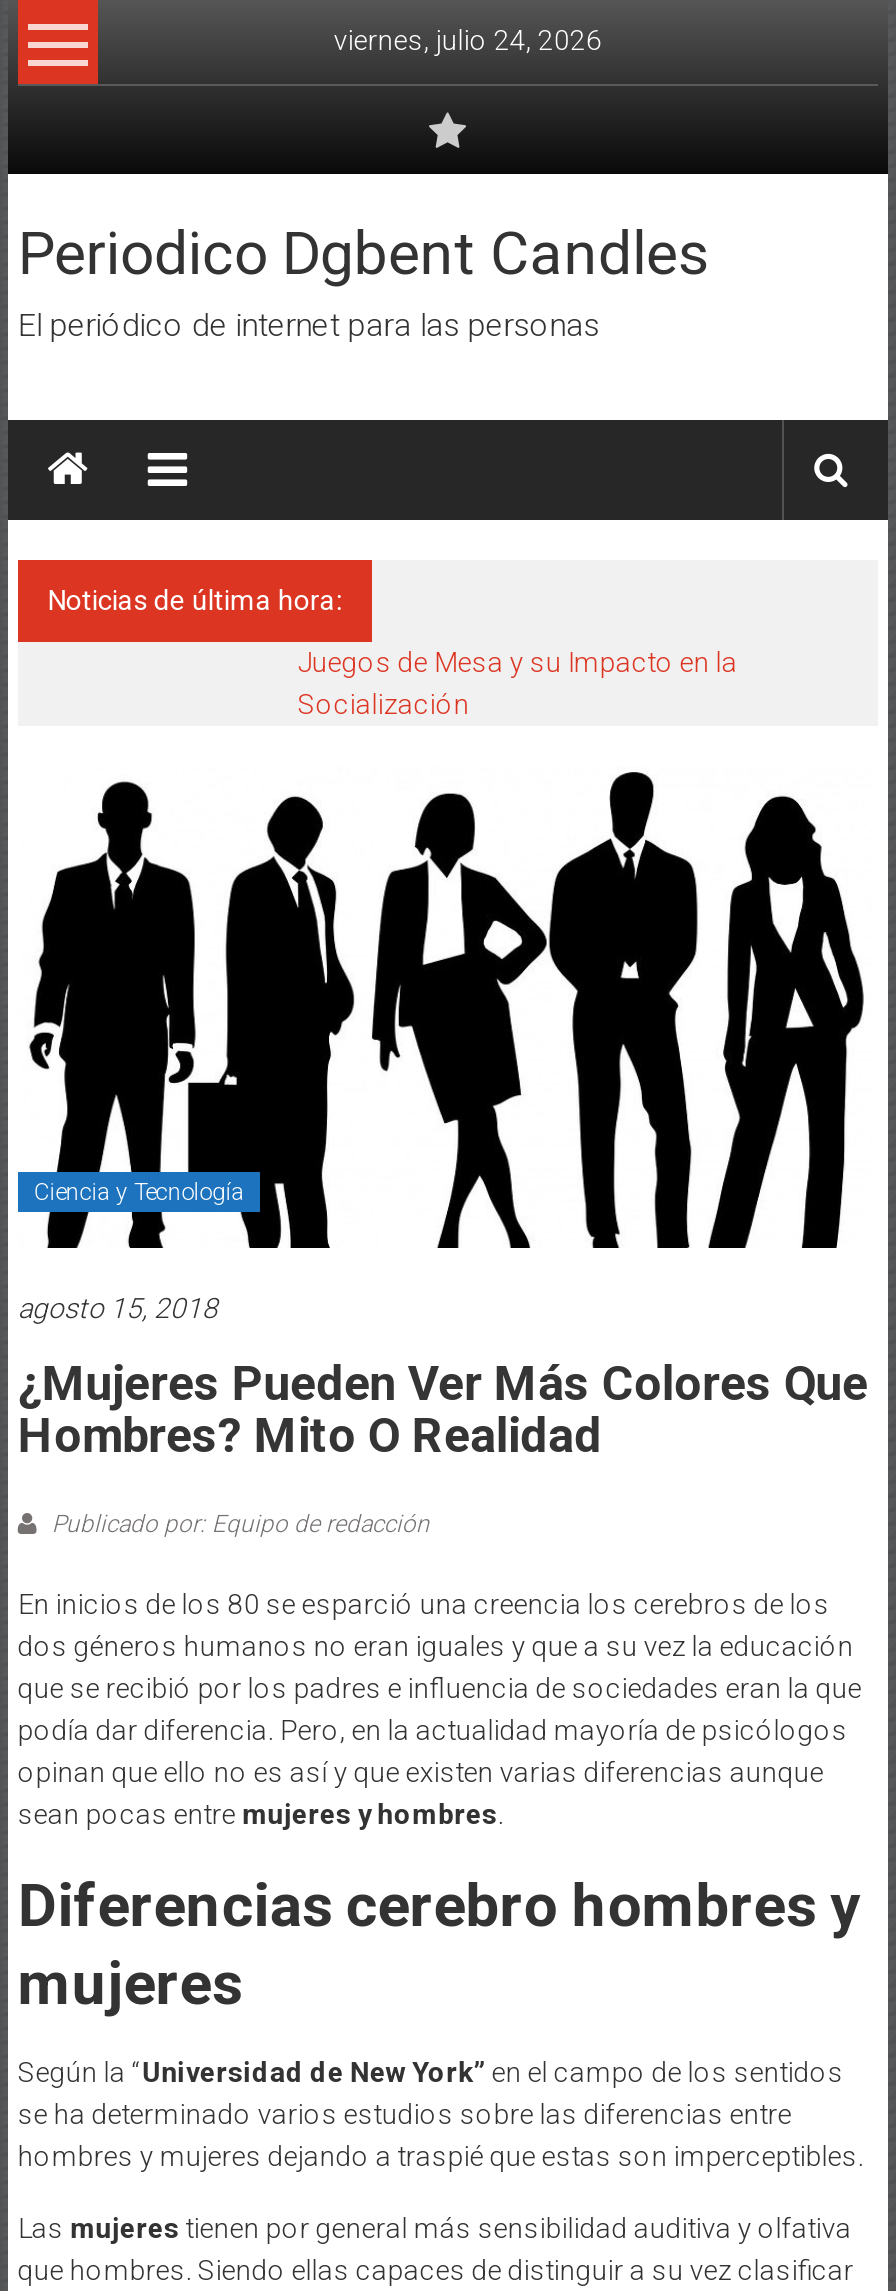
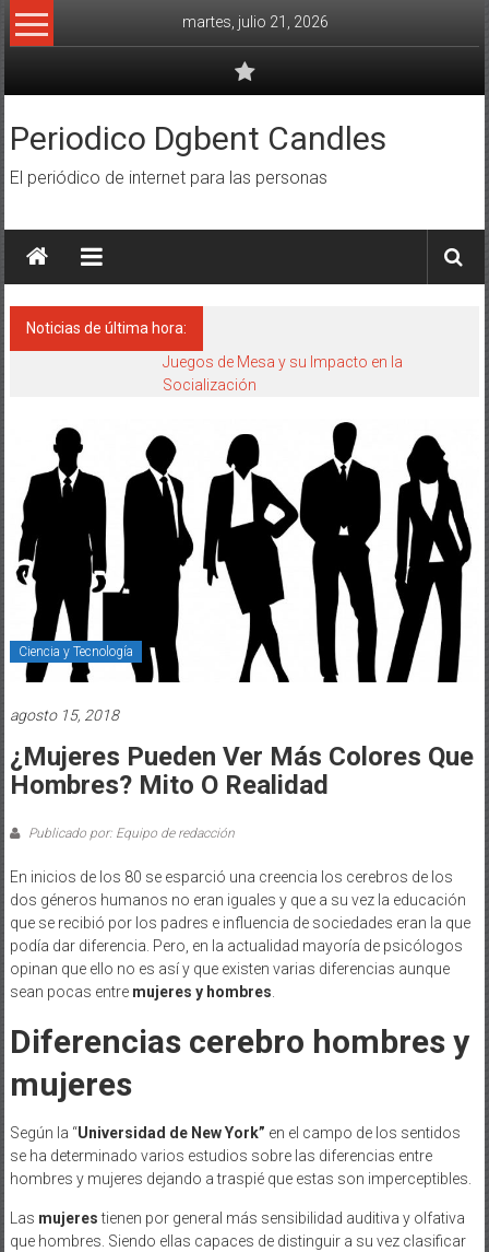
- viernes, julio 24, 2026
+ martes, julio 21, 2026
